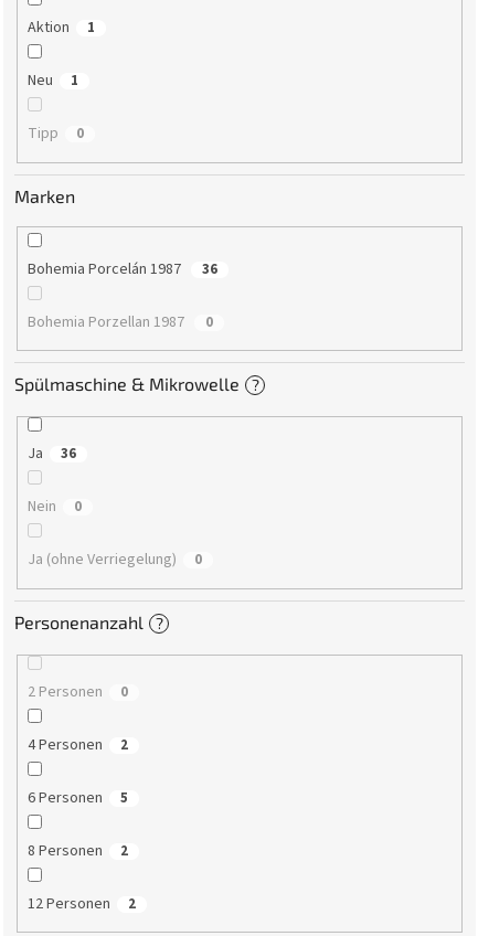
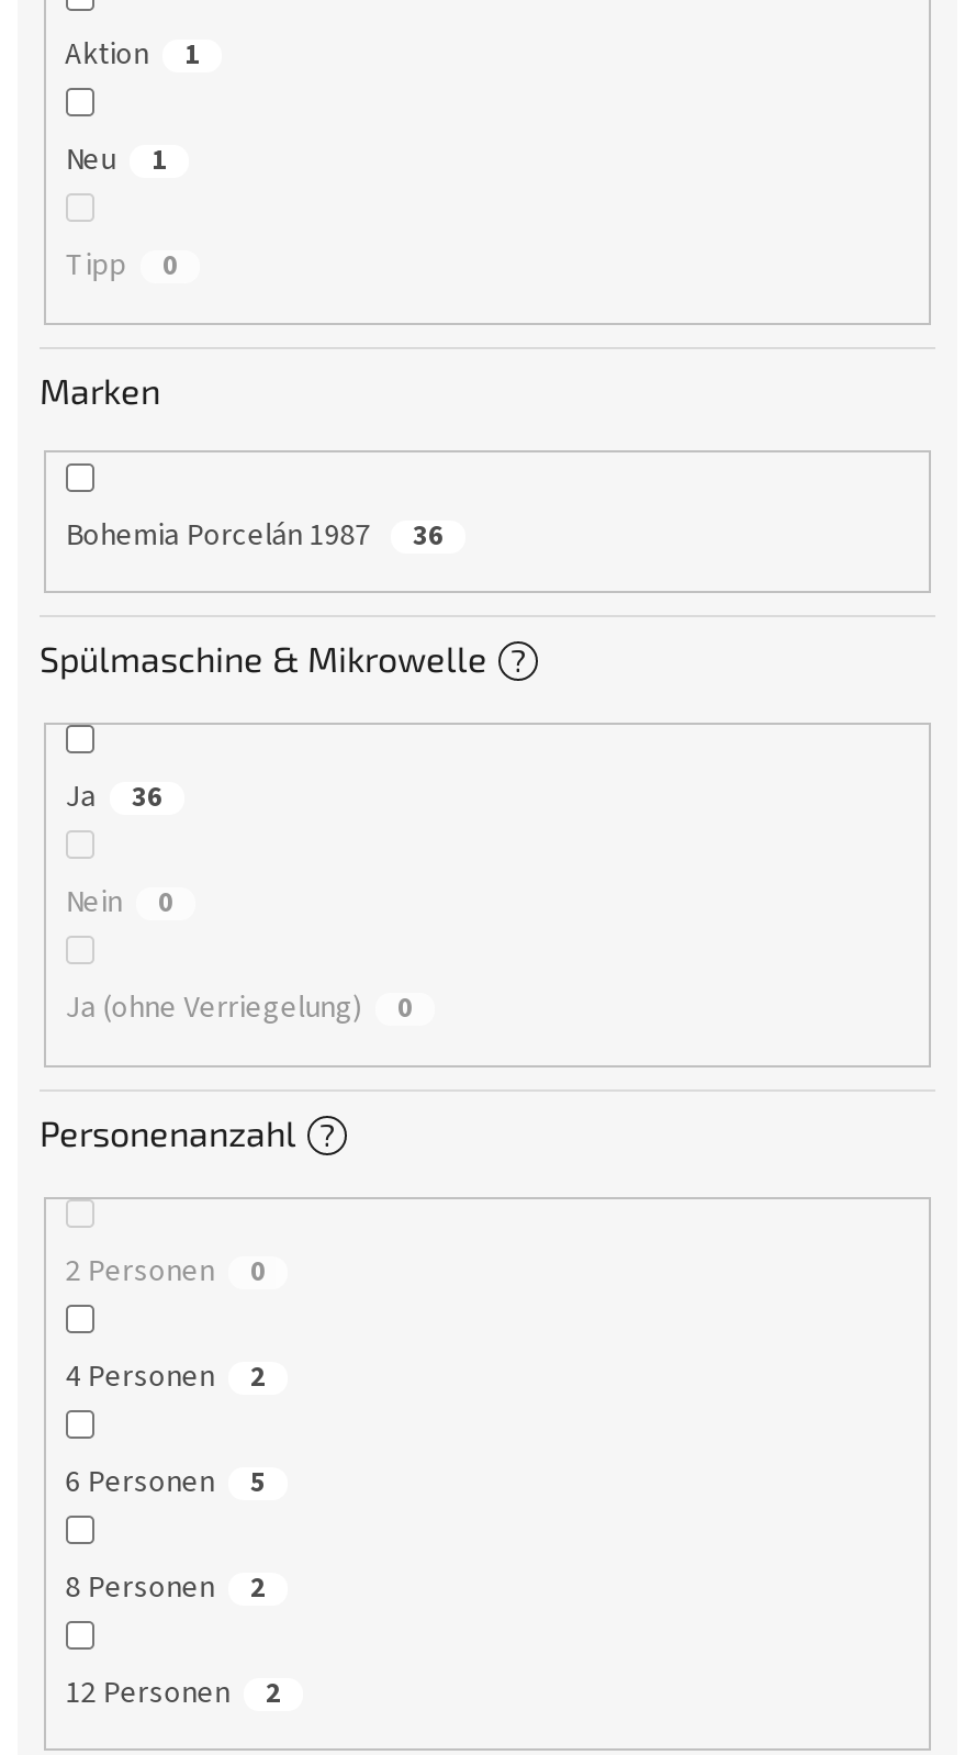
- Bohemia Porzellan 1987
- 0
